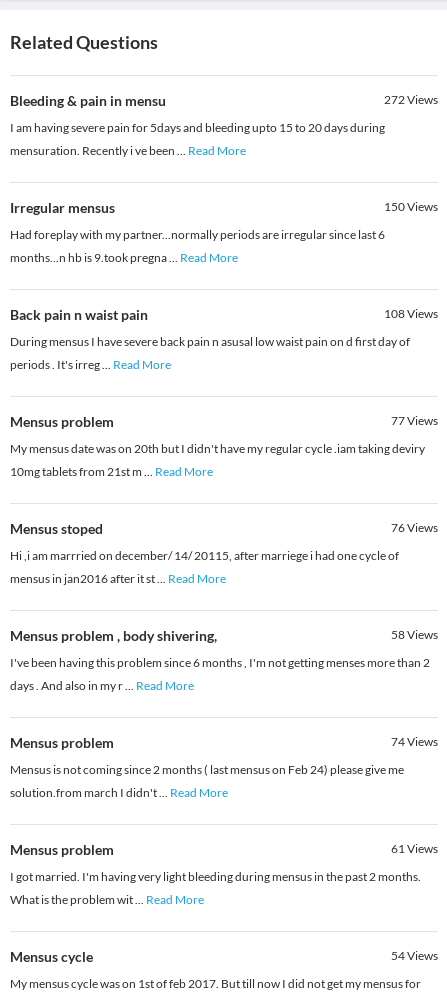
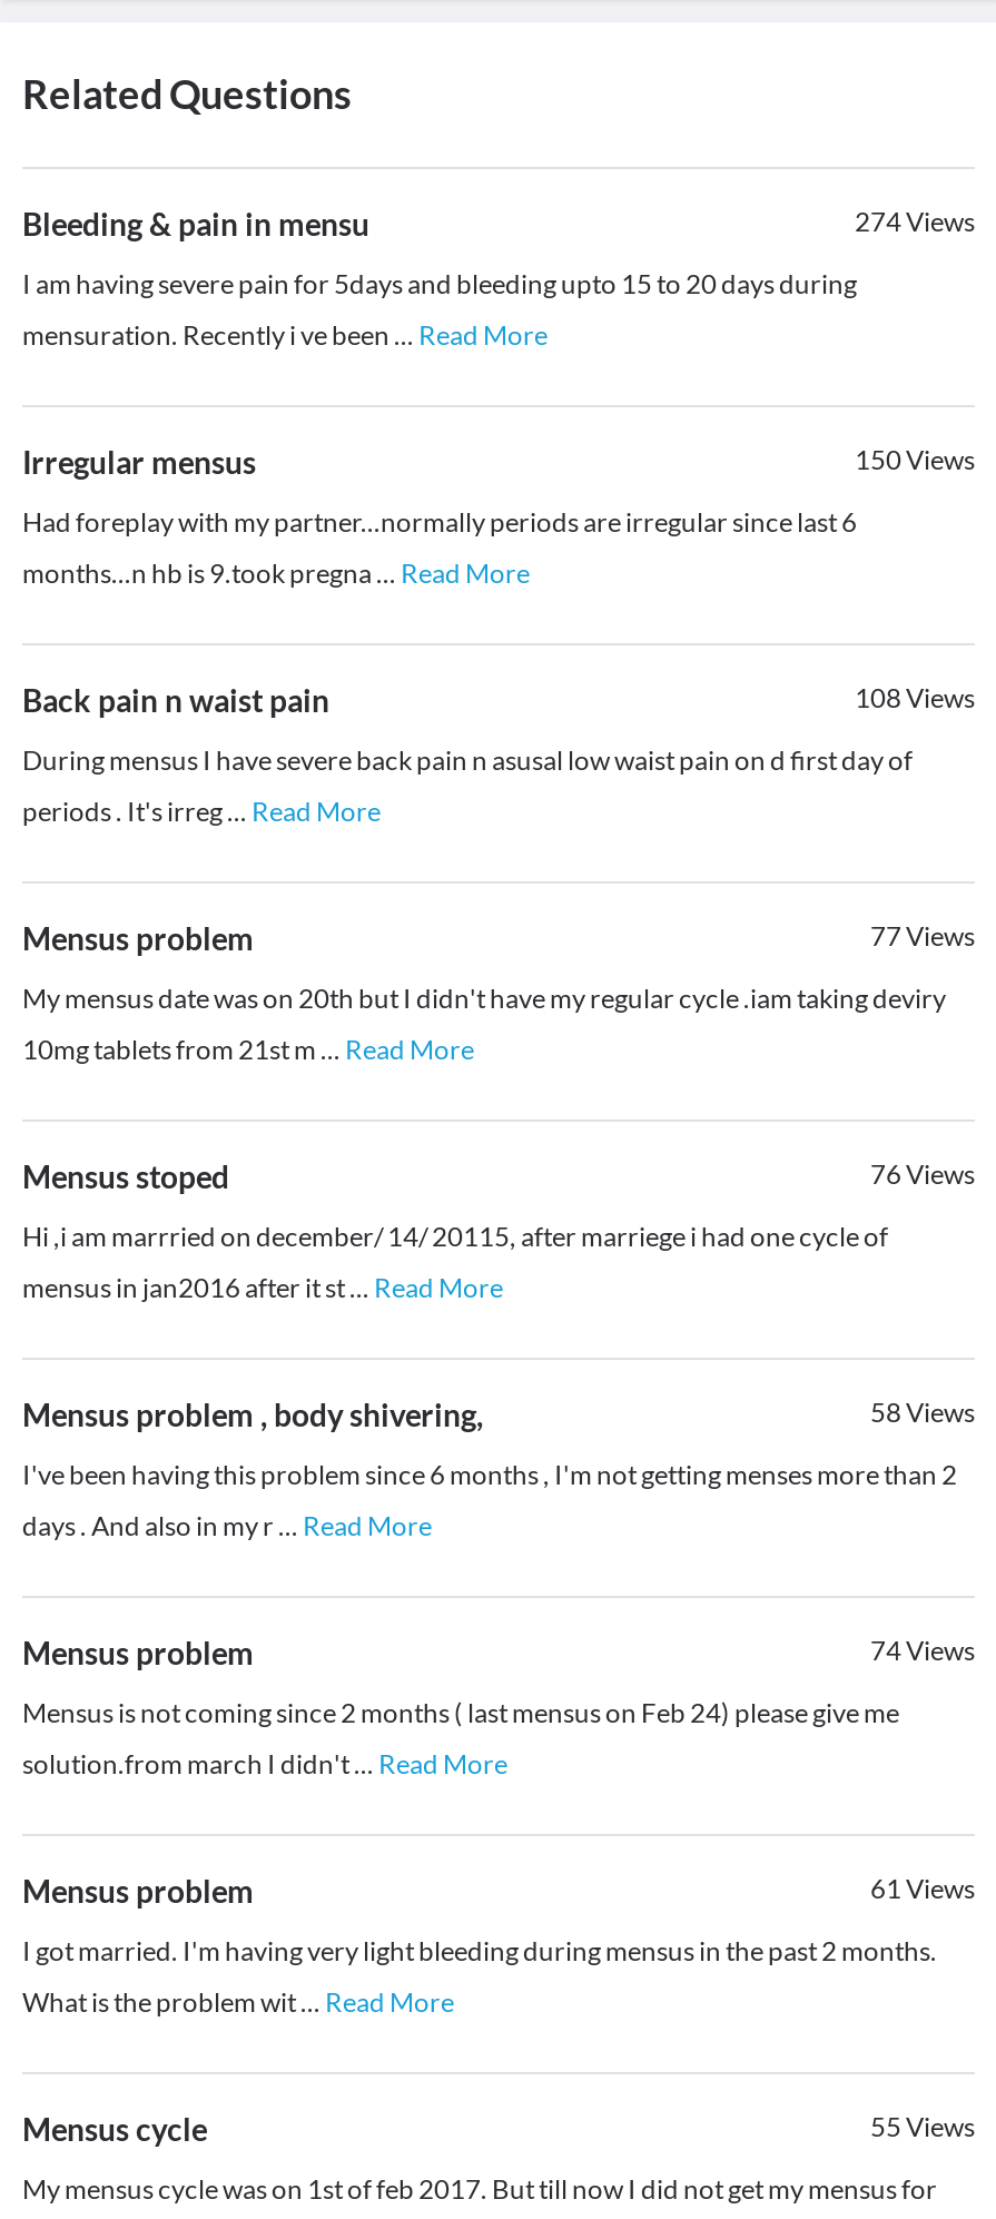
- 272Views
+ 274Views

- 54 Views
+ 55 Views
